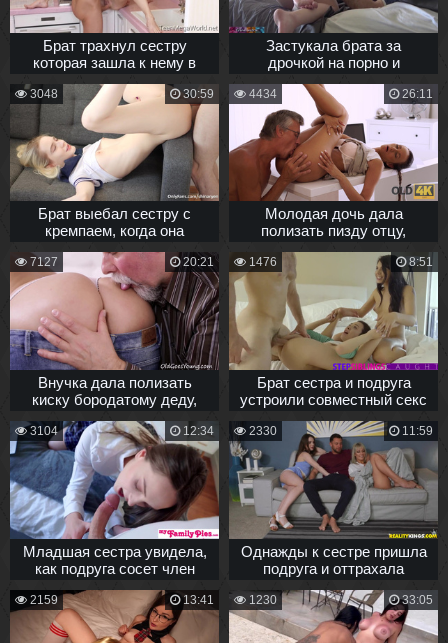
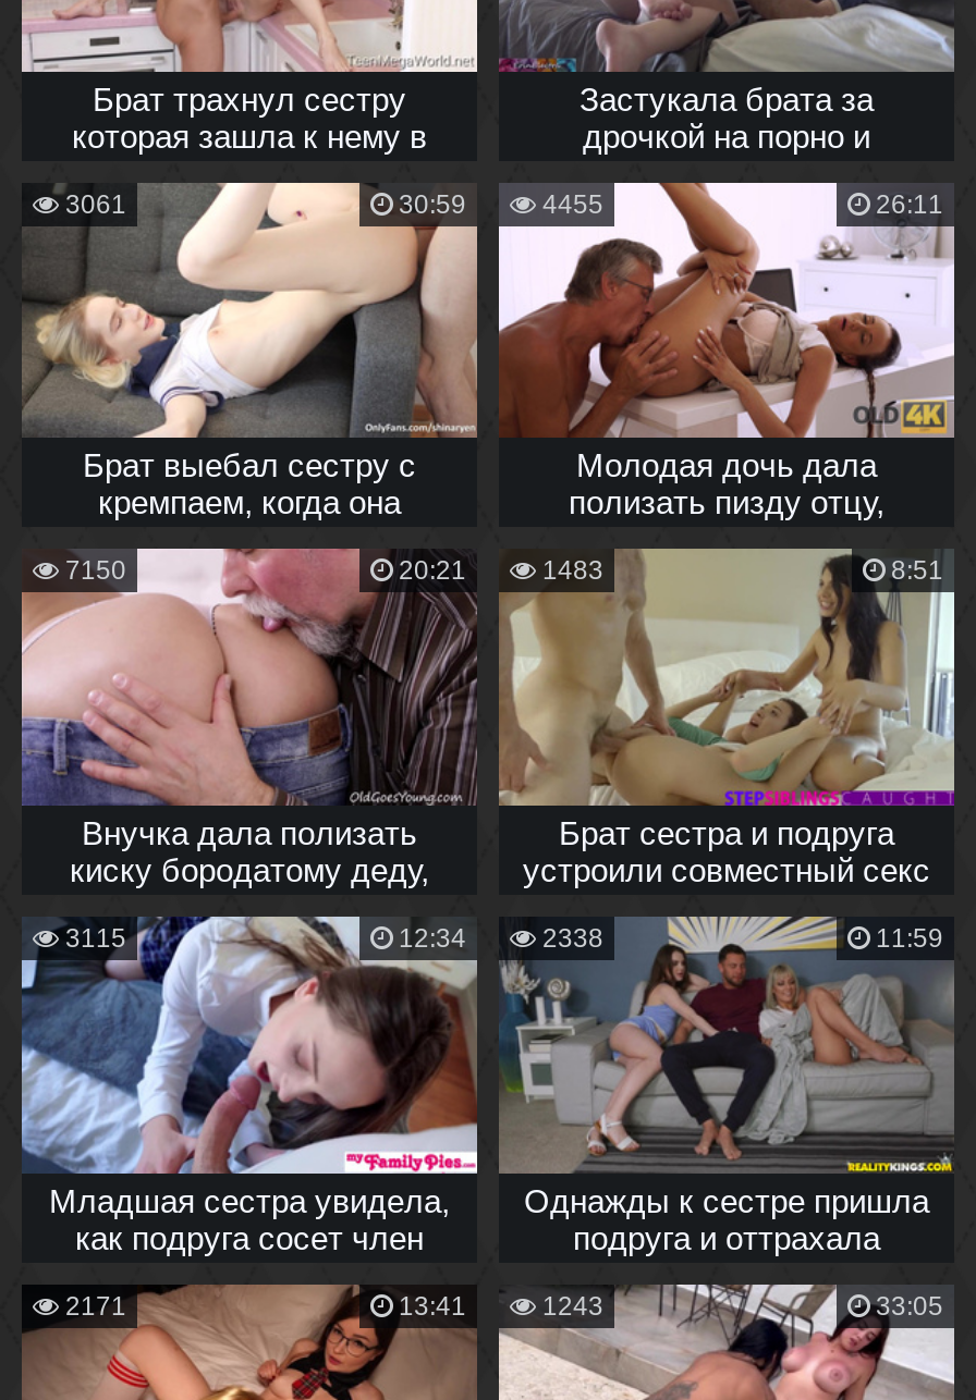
- 3048
+ 3061

- 4434
+ 4455

- 7127
+ 7150

- 1476
+ 1483

- 3104
+ 3115

- 2330
+ 2338

- 2159
+ 2171

- 1230
+ 1243
